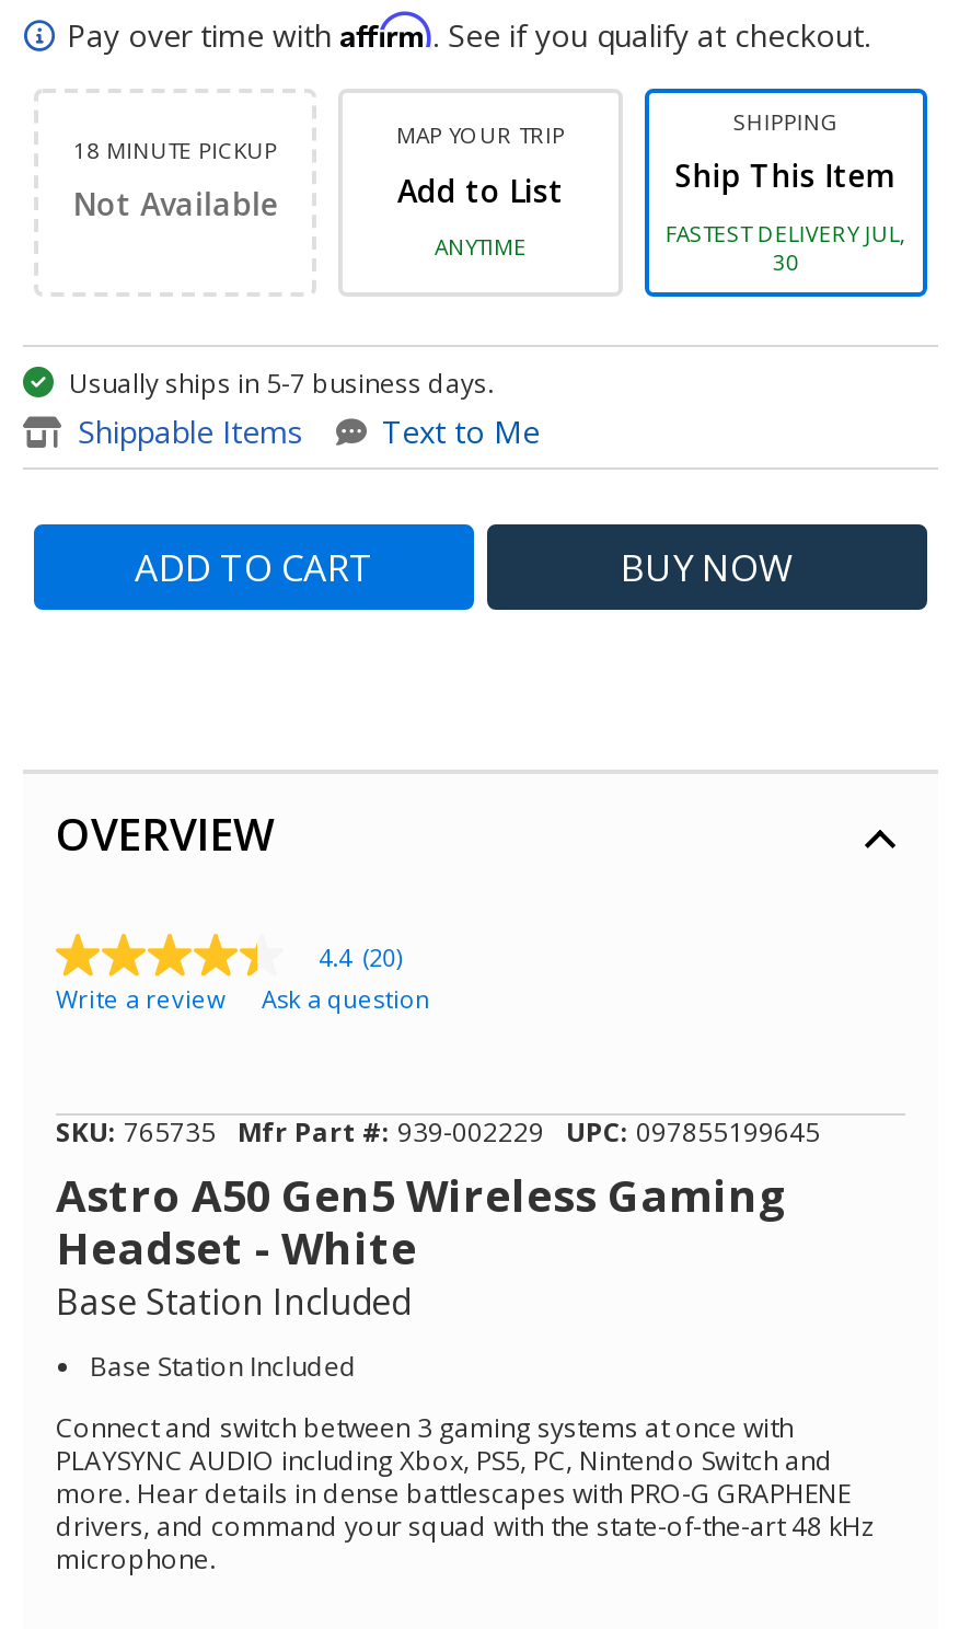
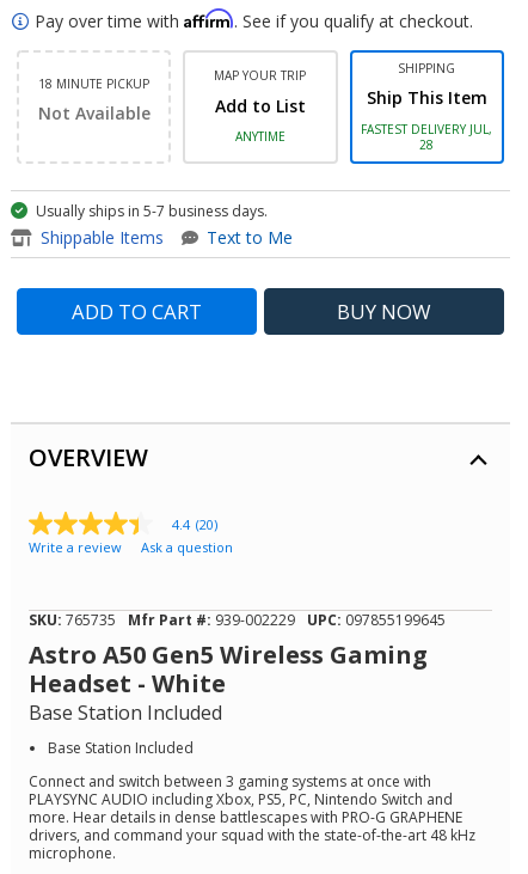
- 30
+ 28
